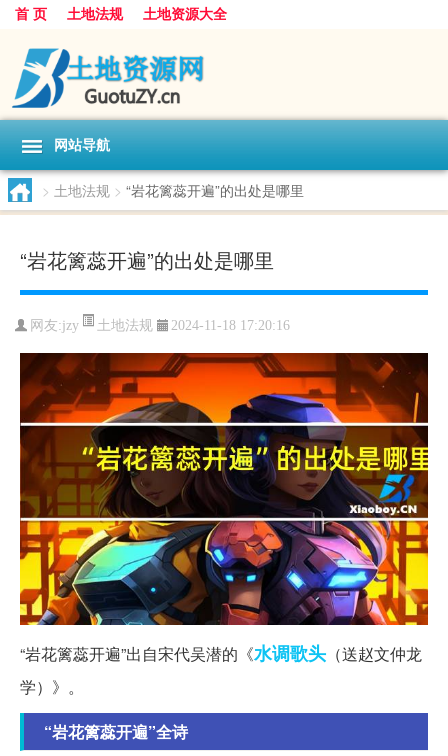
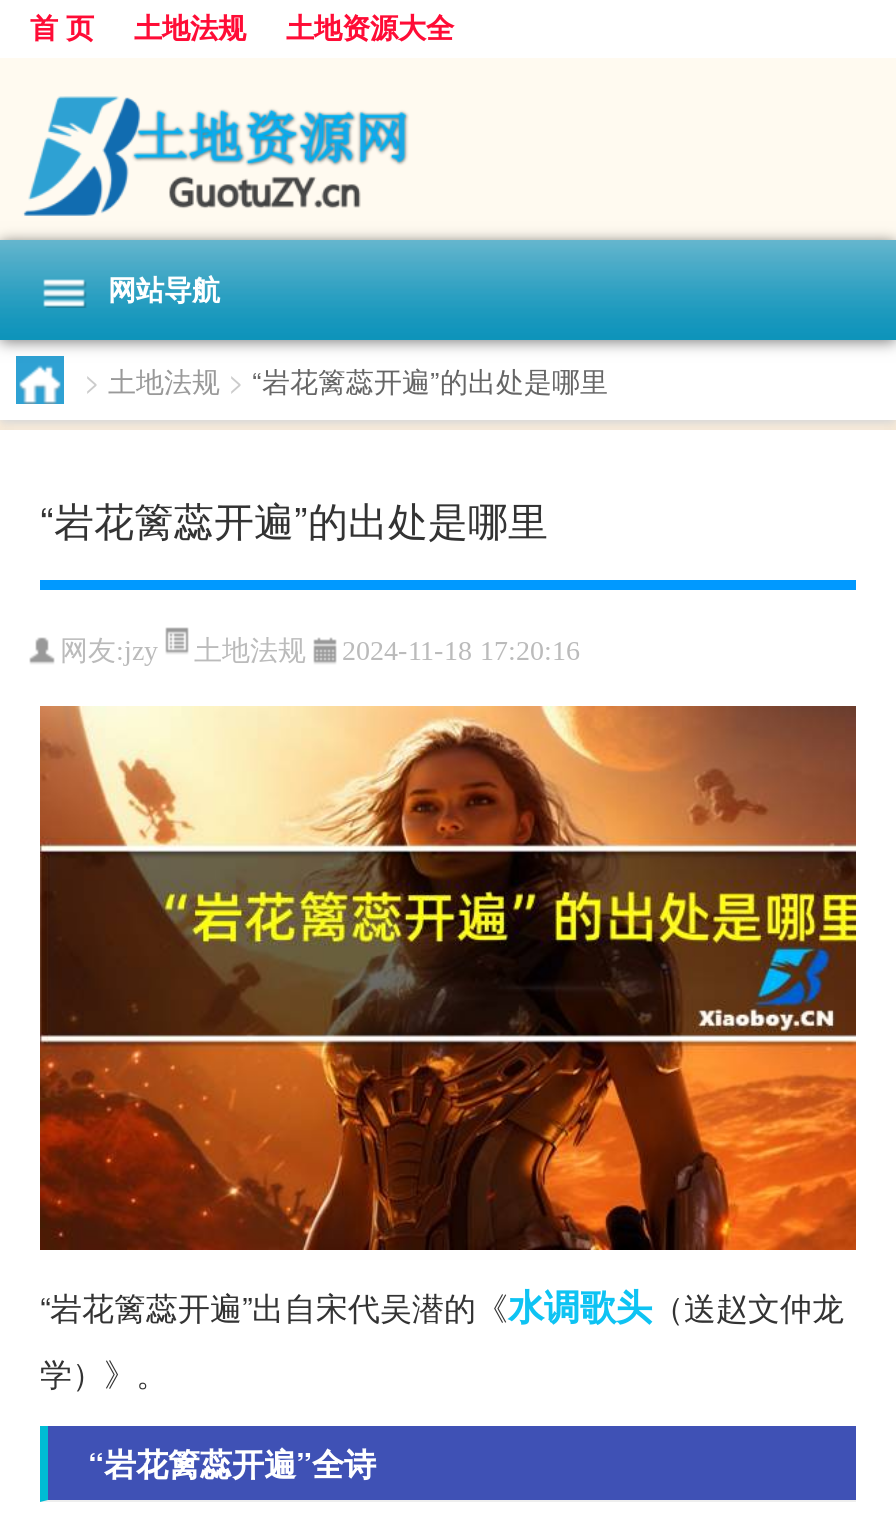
- [image]
+ [image]
